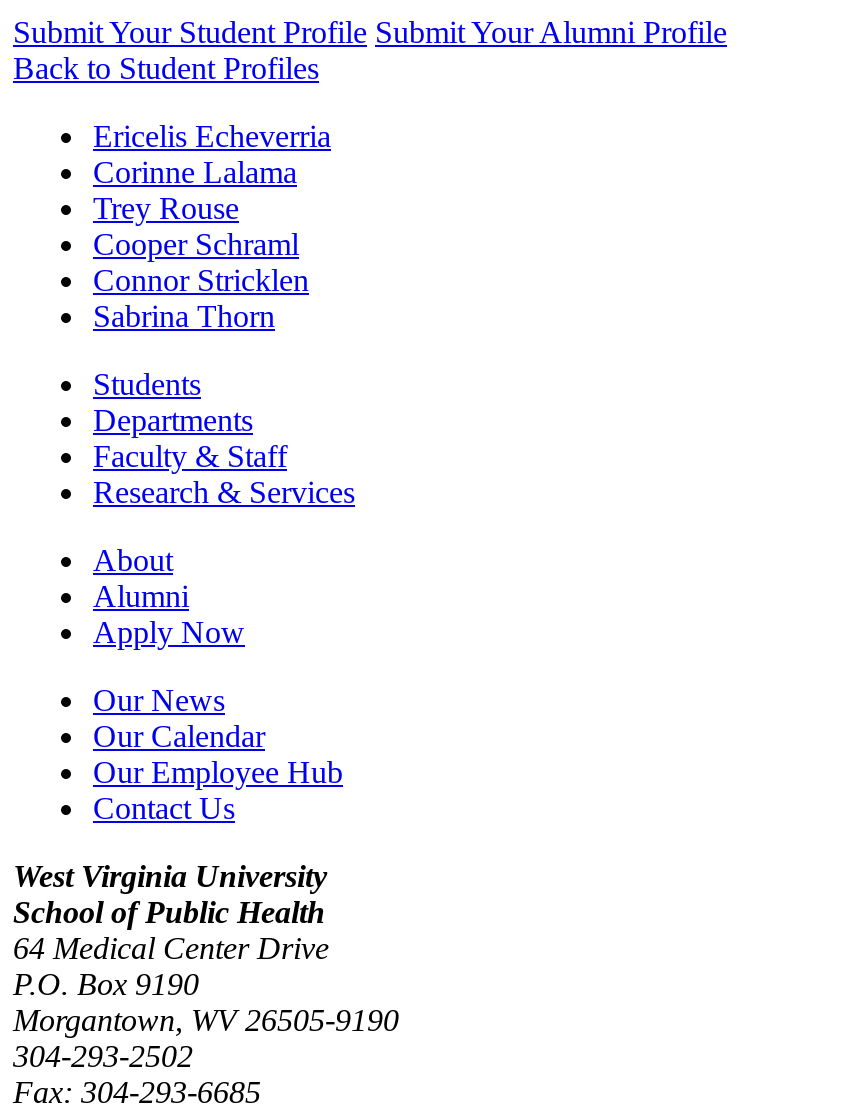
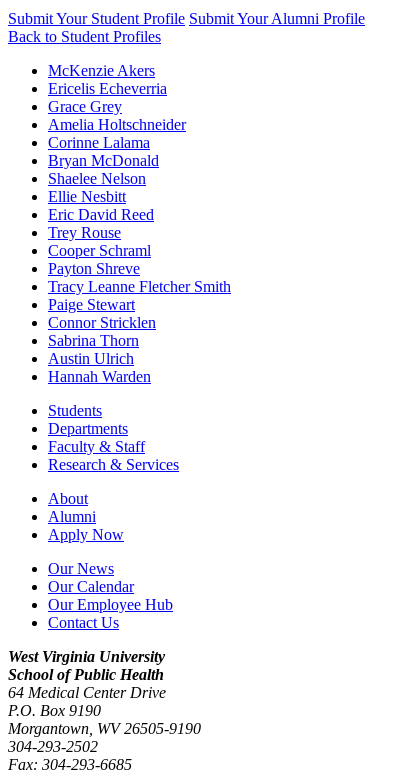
+ McKenzie Akers

+ Grace Grey
+ Amelia Holtschneider

+ Bryan McDonald
+ Shaelee Nelson
+ Ellie Nesbitt
+ Eric David Reed

+ Payton Shreve
+ Tracy Leanne Fletcher Smith
+ Paige Stewart

+ Austin Ulrich
+ Hannah Warden
